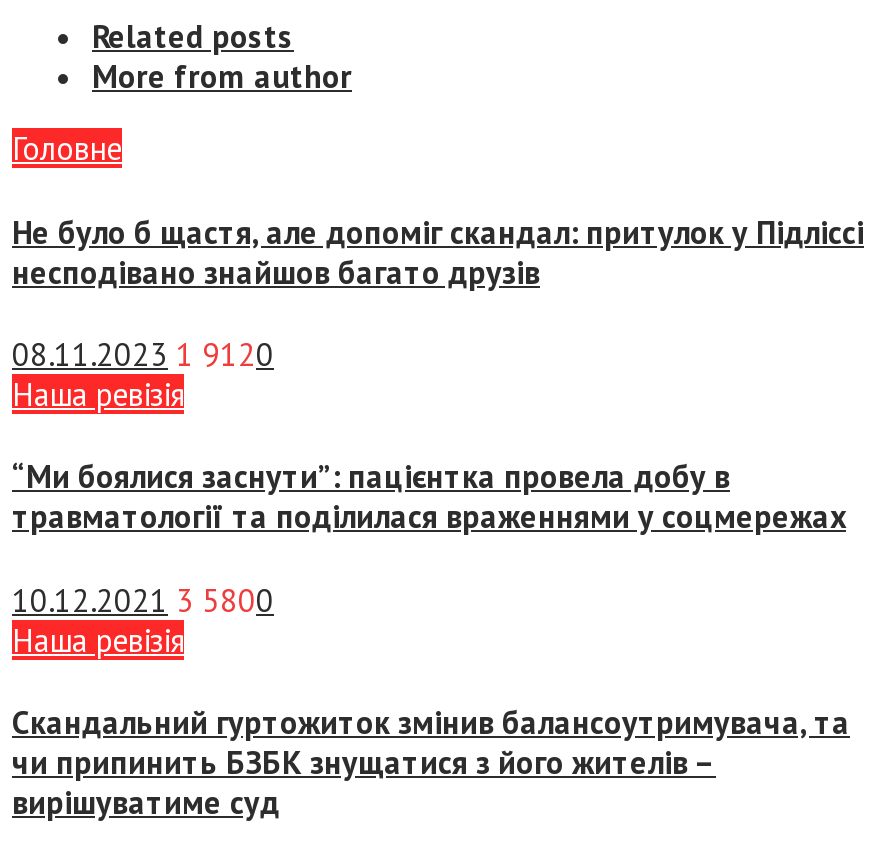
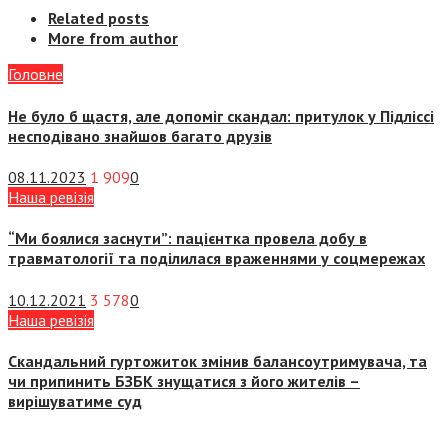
- 08.11.2023 1 9120
+ 08.11.2023 1 9090

- 10.12.2021 3 5800
+ 10.12.2021 3 5780
